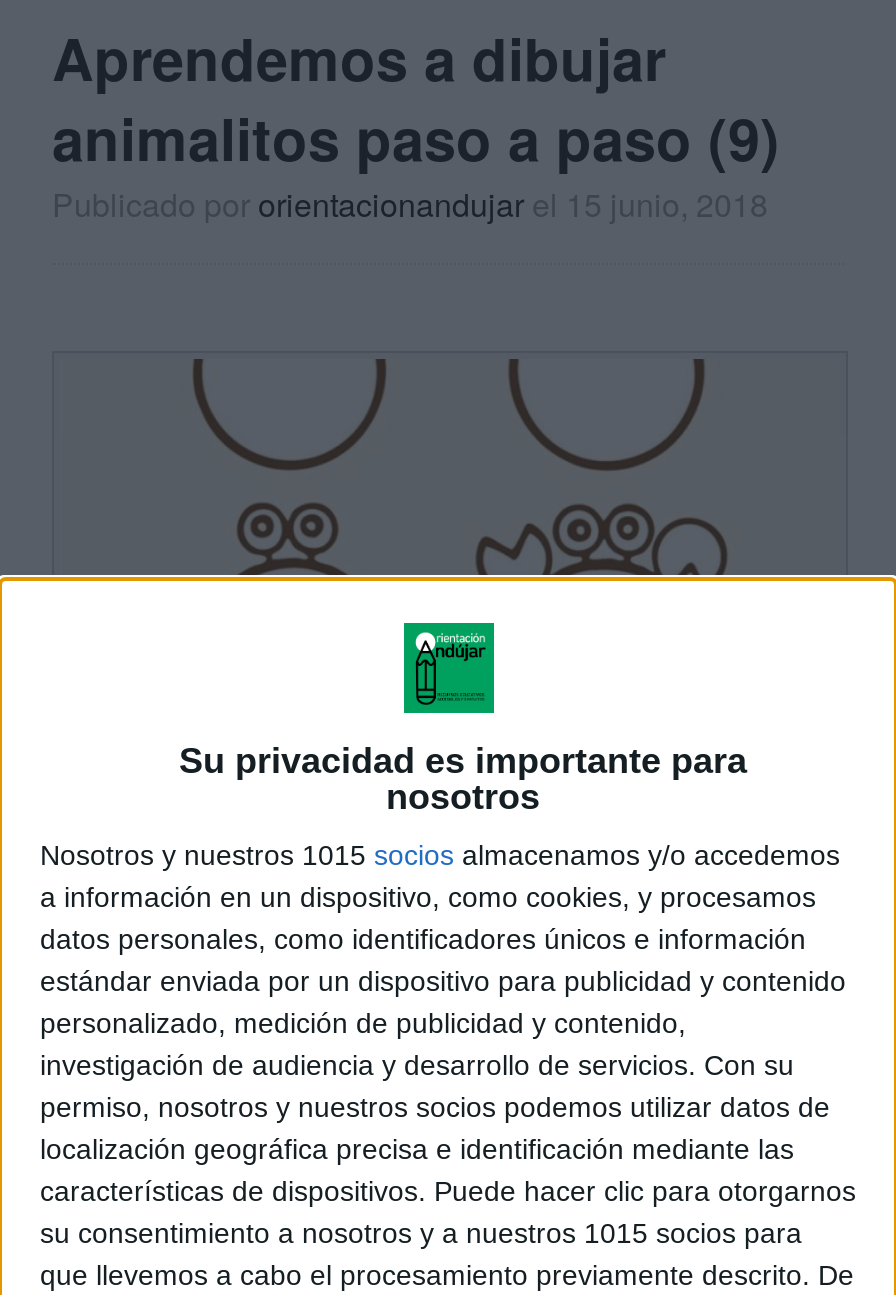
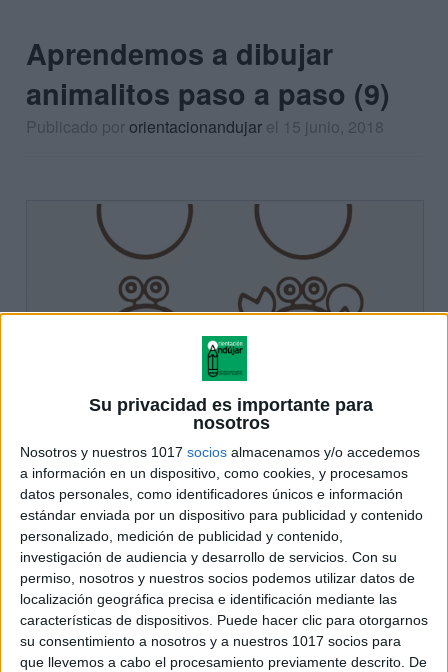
- Nosotros y nuestros 1015 socios almacenamos y/o accedemos
+ Nosotros y nuestros 1017 socios almacenamos y/o accedemos

- su consentimiento a nosotros y a nuestros 1015 socios para
+ su consentimiento a nosotros y a nuestros 1017 socios para
